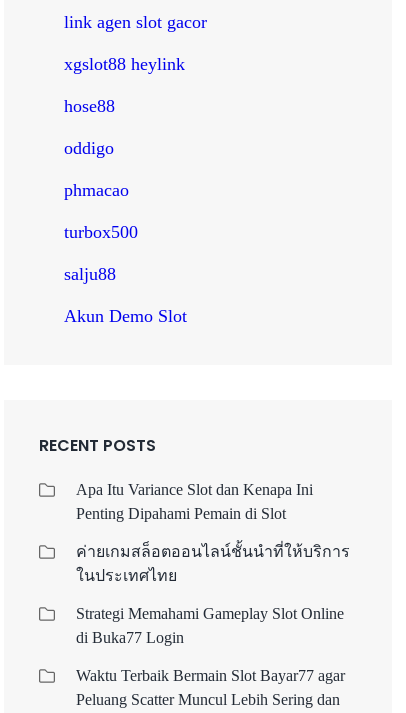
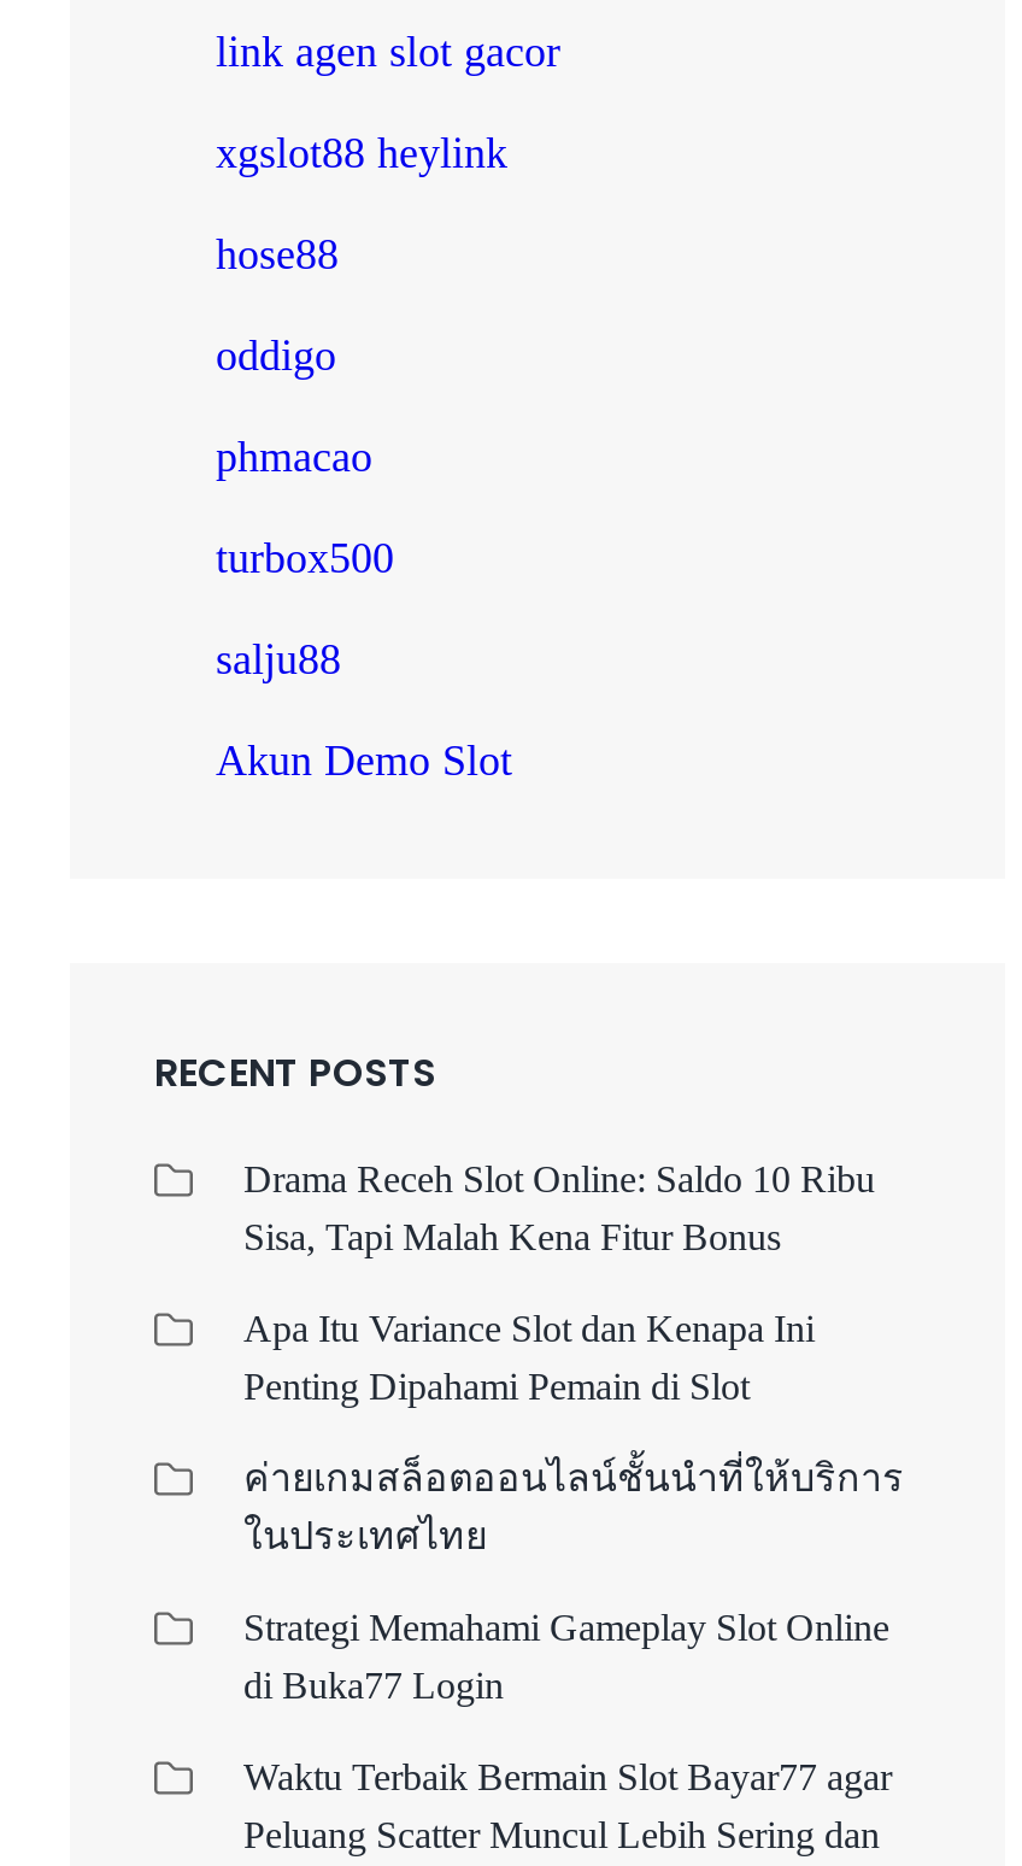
+ Drama Receh Slot Online: Saldo 10 Ribu
+ Sisa, Tapi Malah Kena Fitur Bonus
